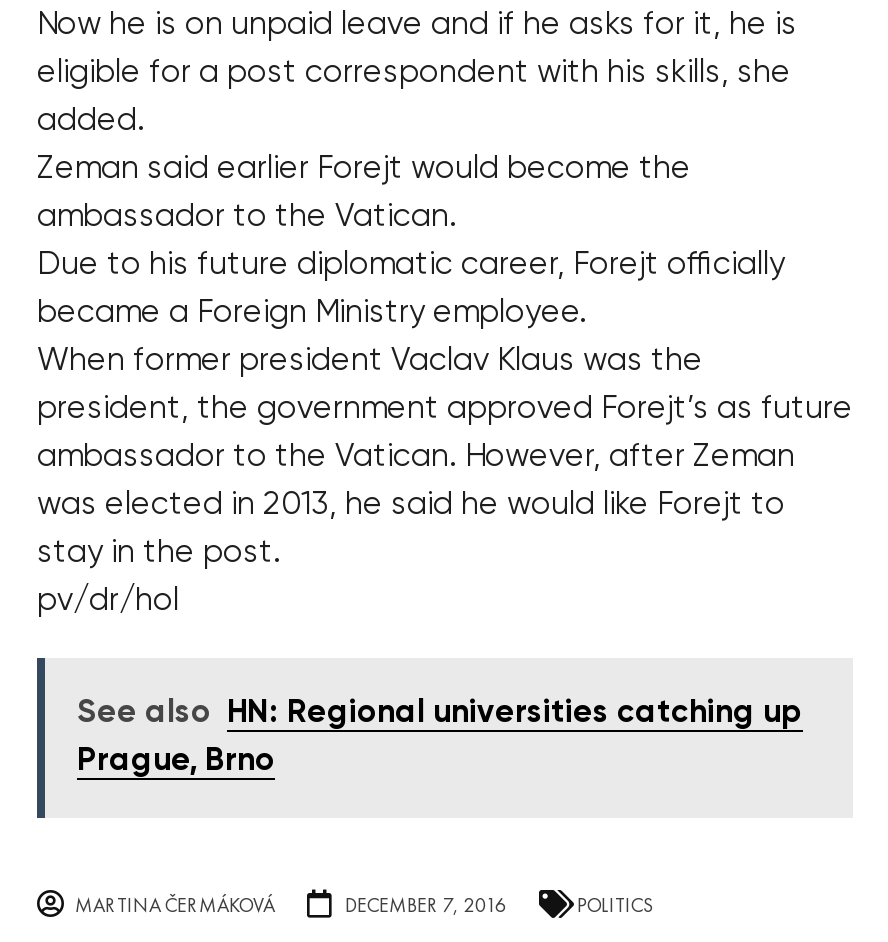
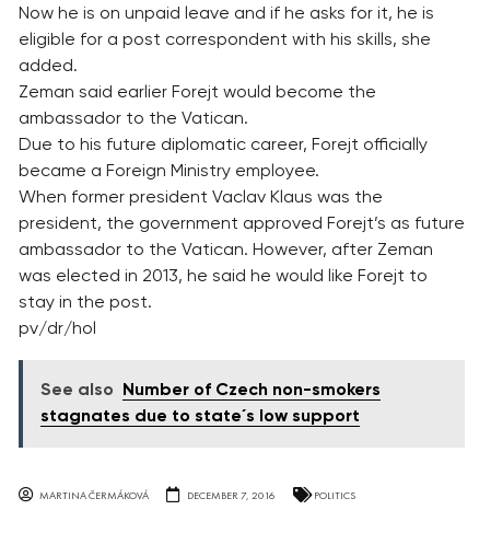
- See also HN: Regional universities catching up
+ See also Number of Czech non-smokers

- Prague, Brno
+ stagnates due to state´s low support
